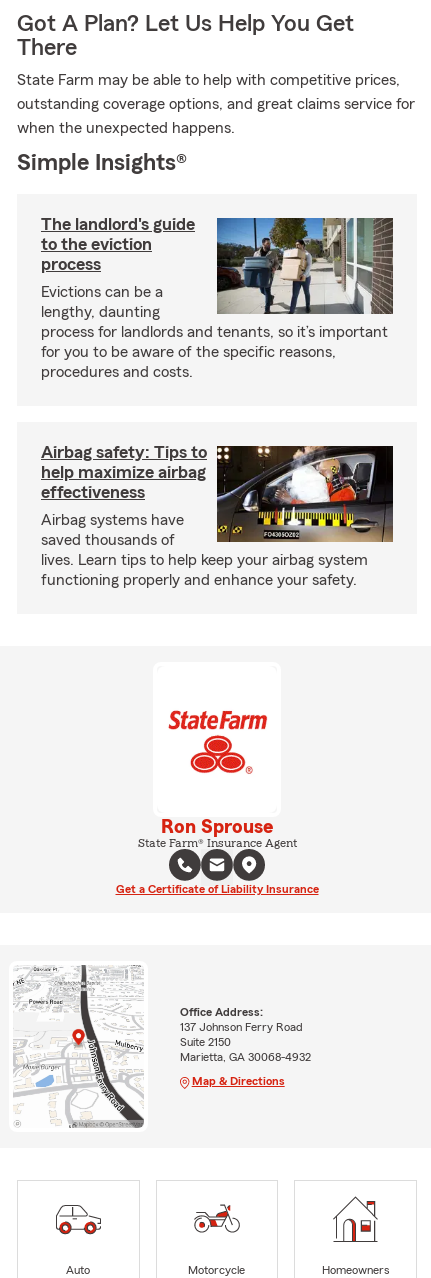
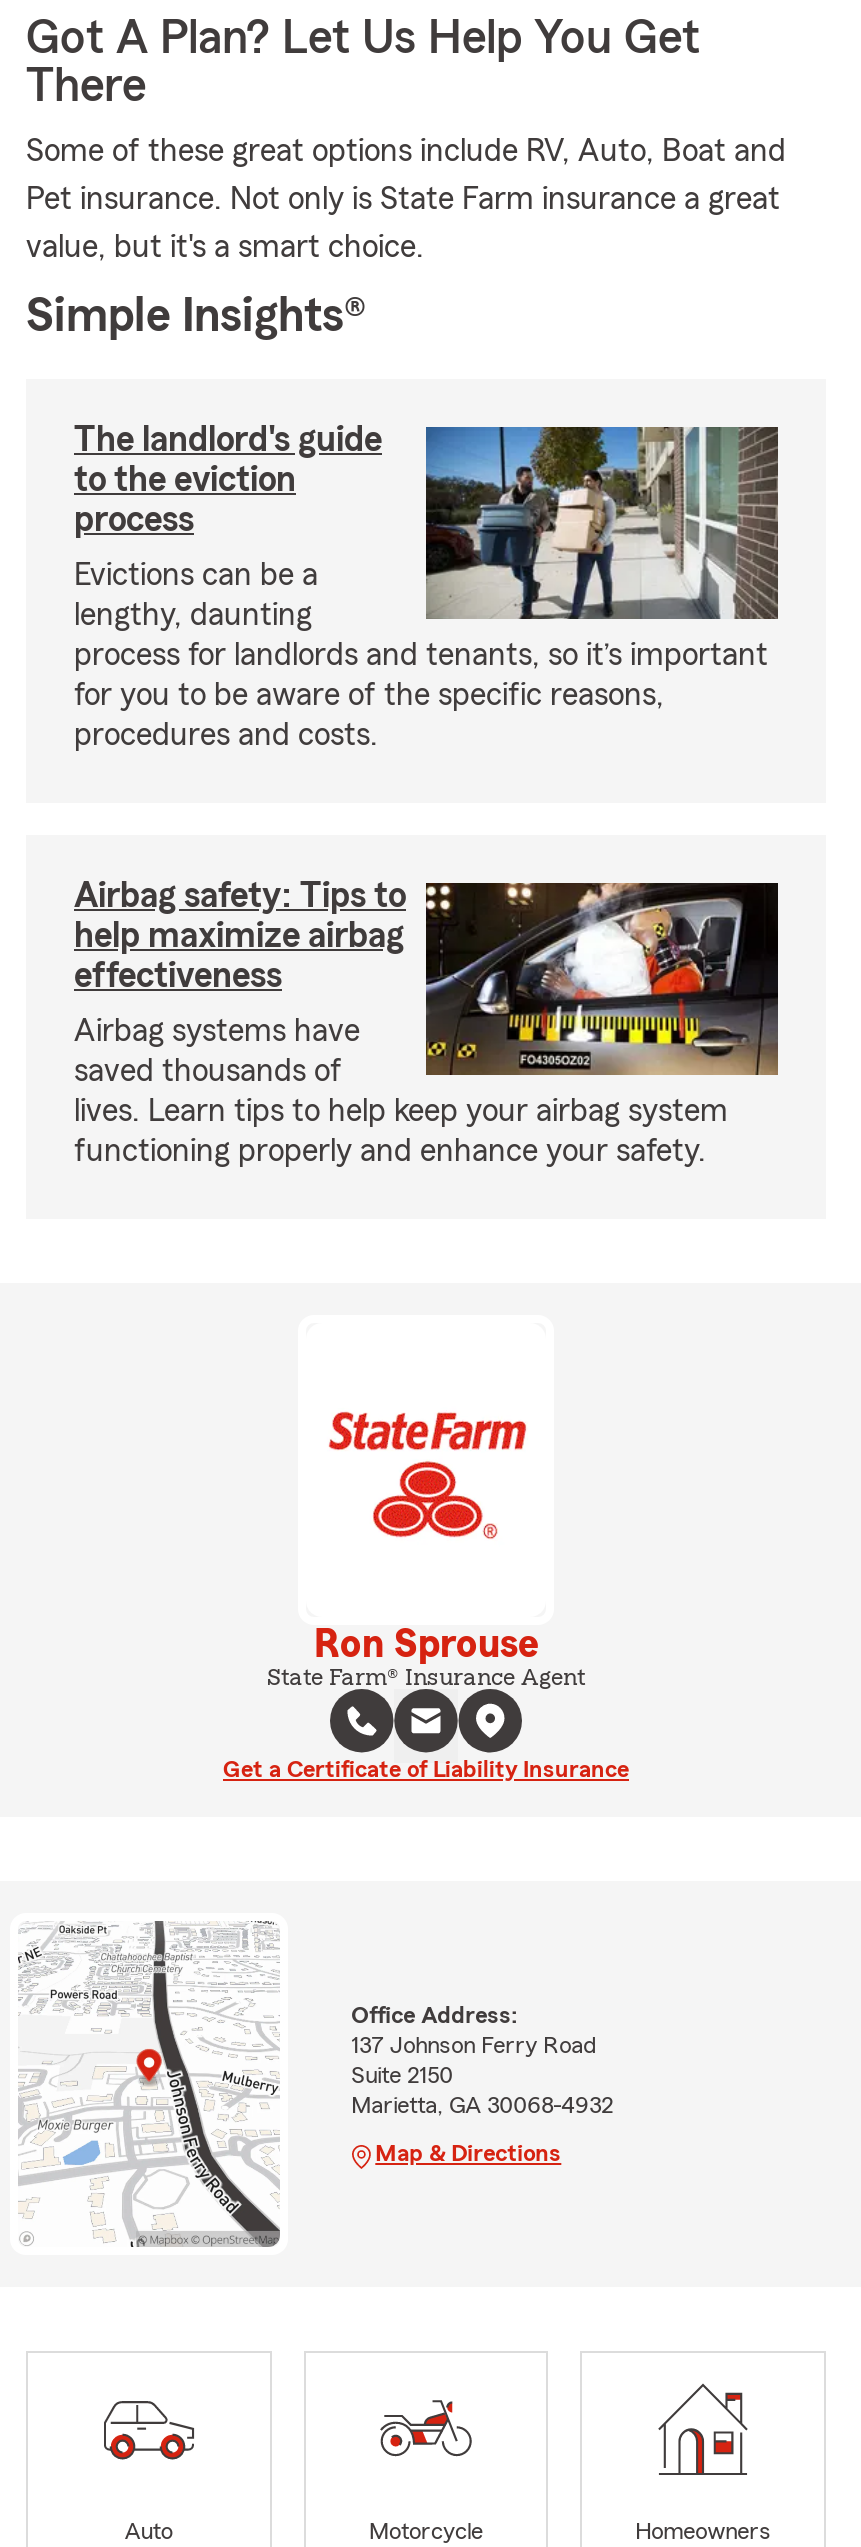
- State Farm may be able to help with competitive prices,
+ Some of these great options include RV, Auto, Boat and

- outstanding coverage options, and great claims service for
+ Pet insurance. Not only is State Farm insurance a great

- when the unexpected happens.
+ value, but it's a smart choice.
